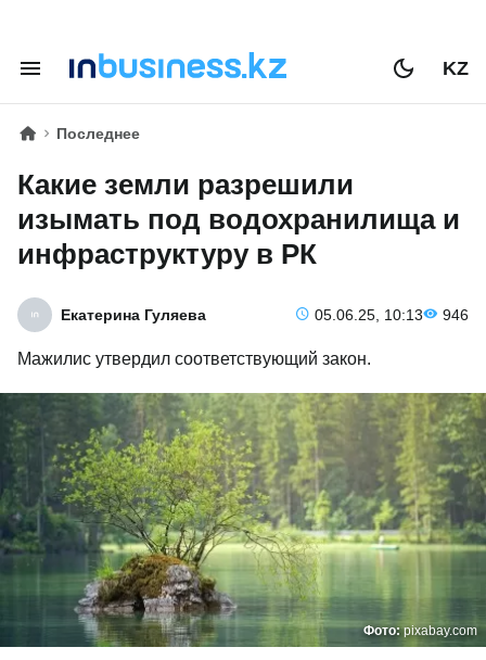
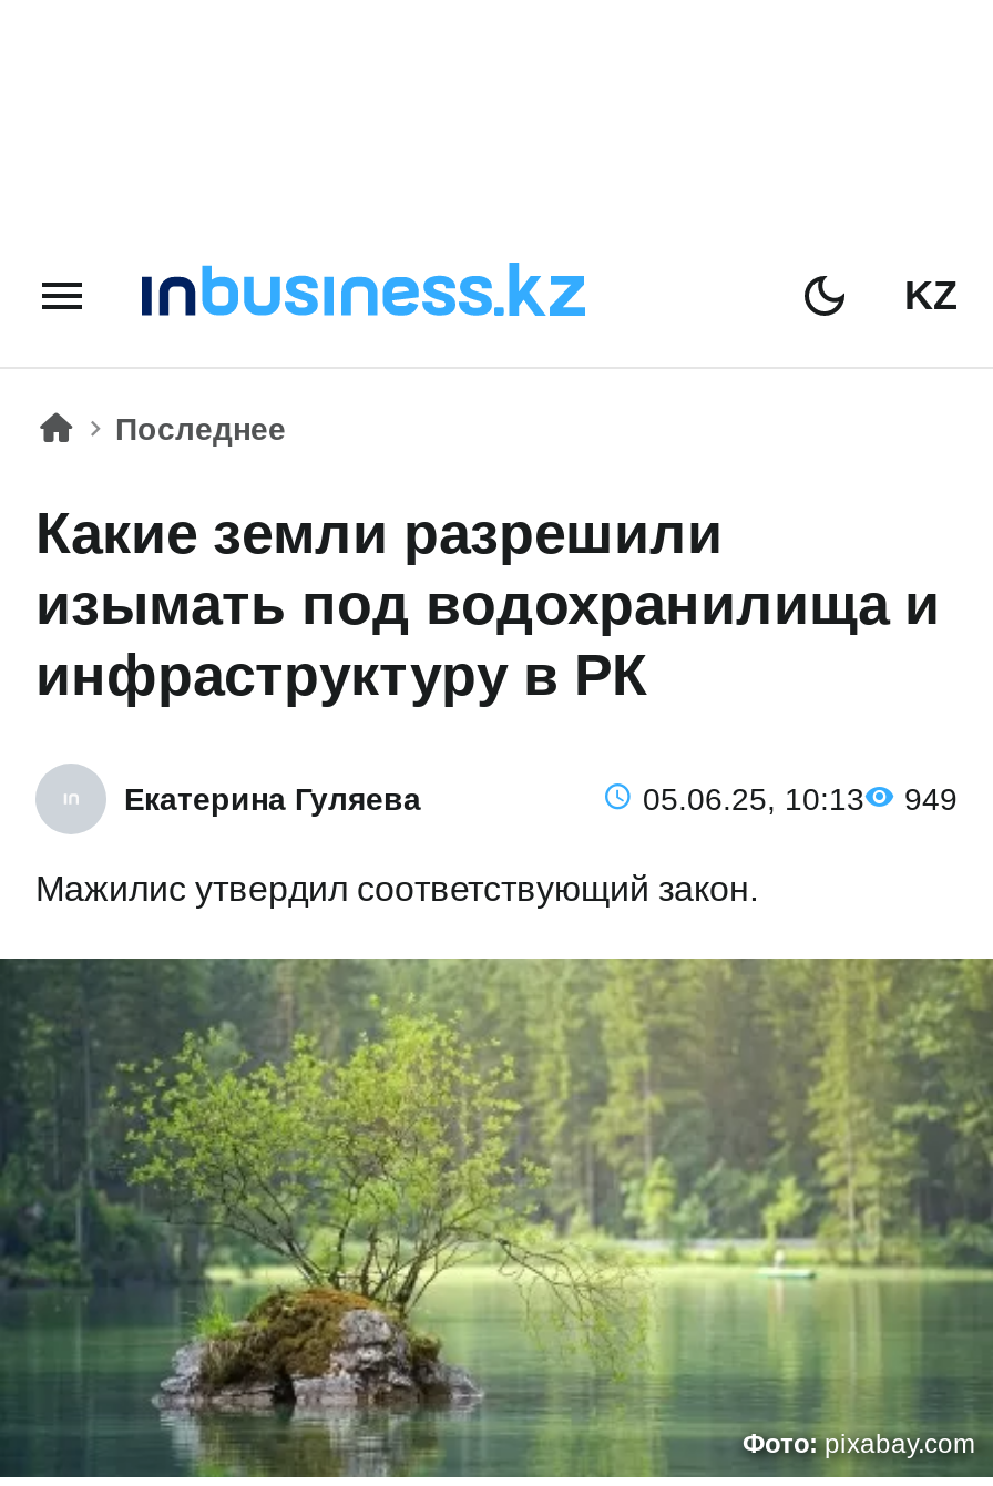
- 05.06.25, 10:13 946
+ 05.06.25, 10:13 949
